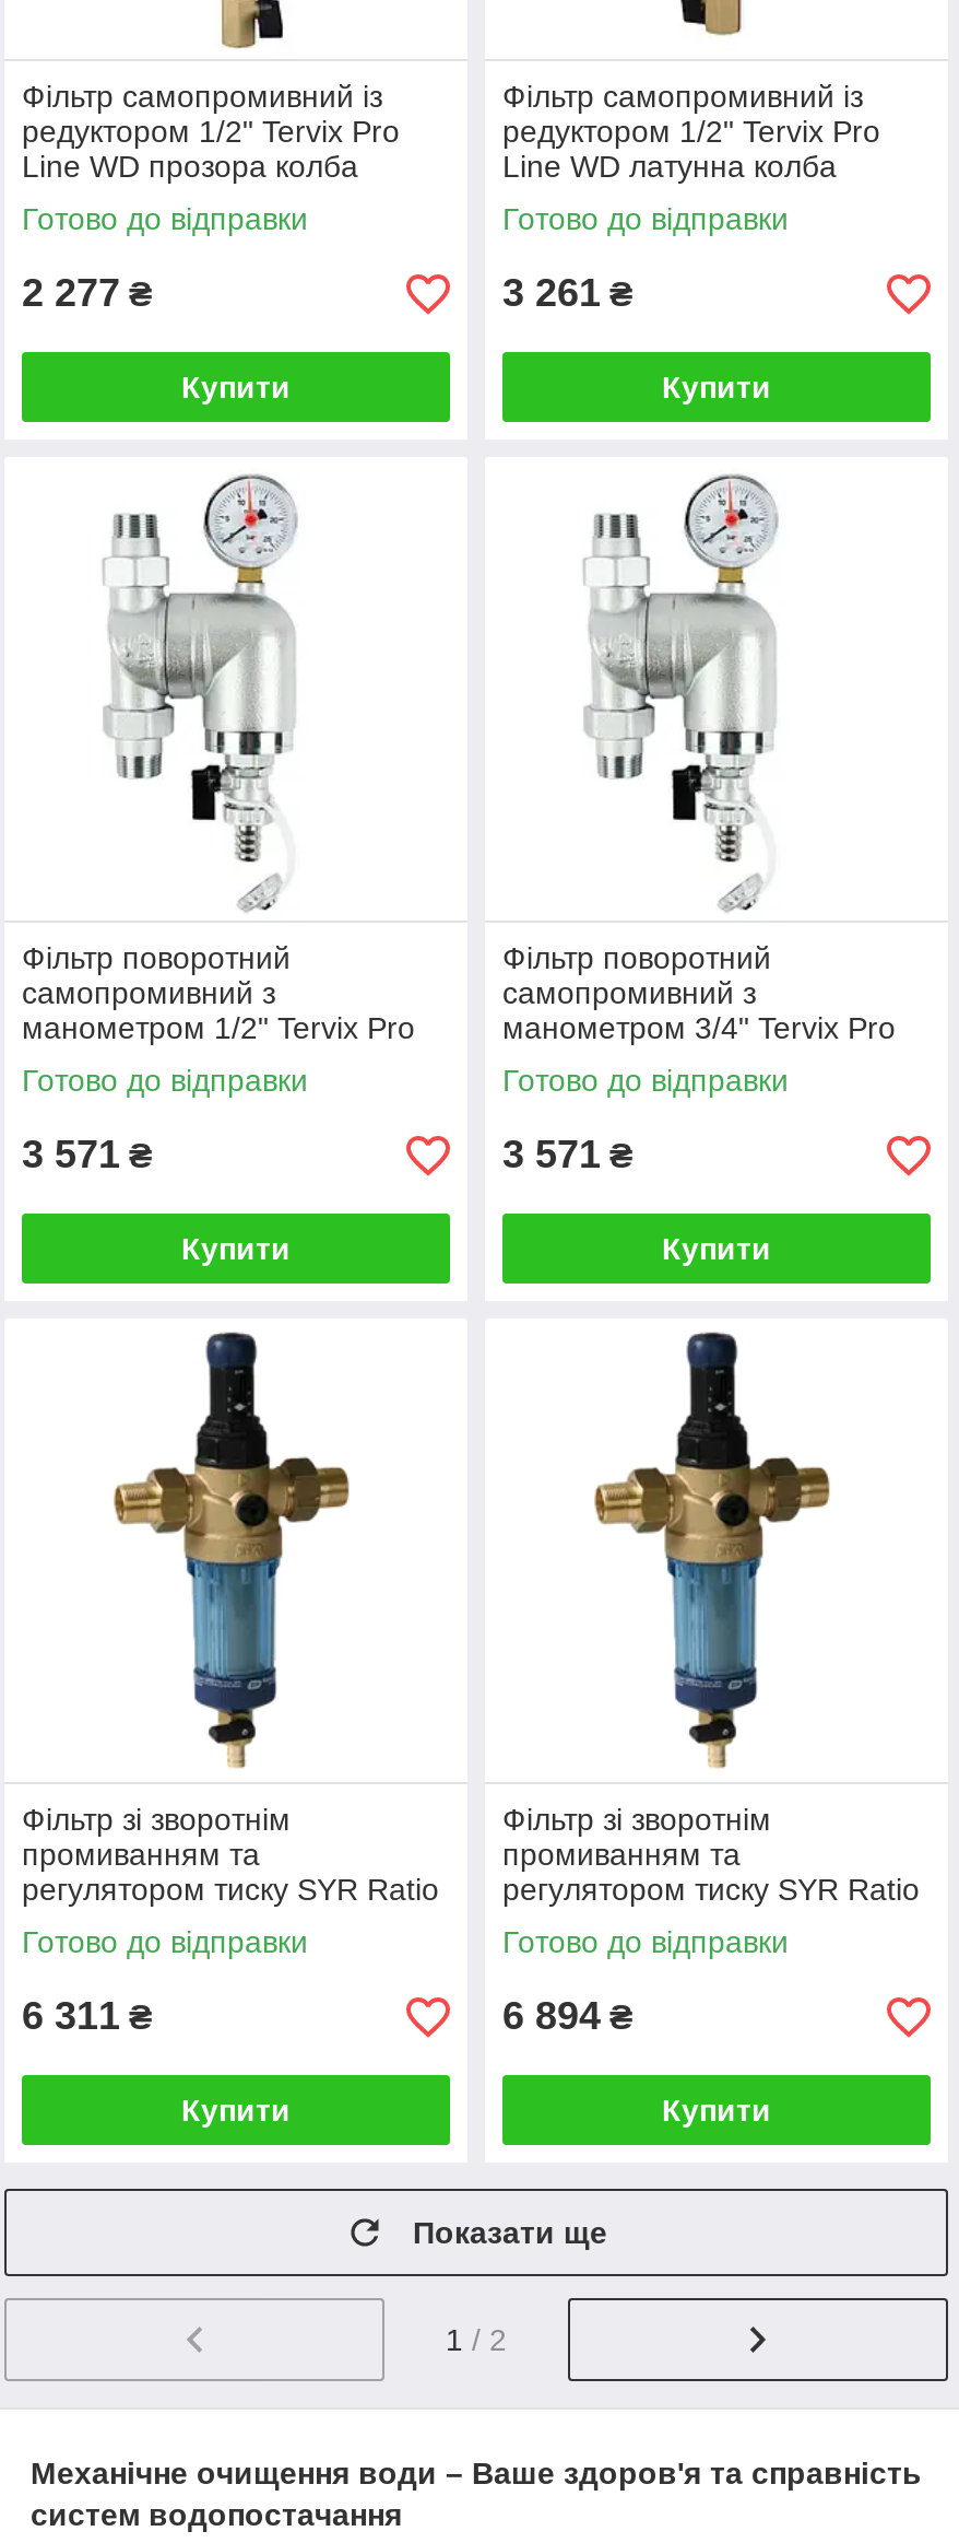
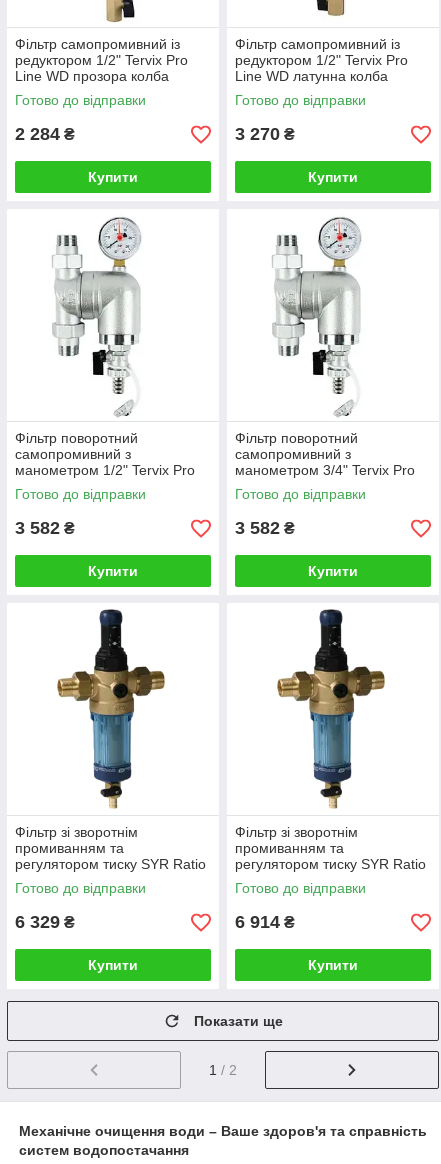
- 2 277 ₴
+ 2 284 ₴

- 3 261 ₴
+ 3 270 ₴

- 3 571 ₴
+ 3 582 ₴

- 3 571 ₴
+ 3 582 ₴

- 6 311 ₴
+ 6 329 ₴

- 6 894 ₴
+ 6 914 ₴
